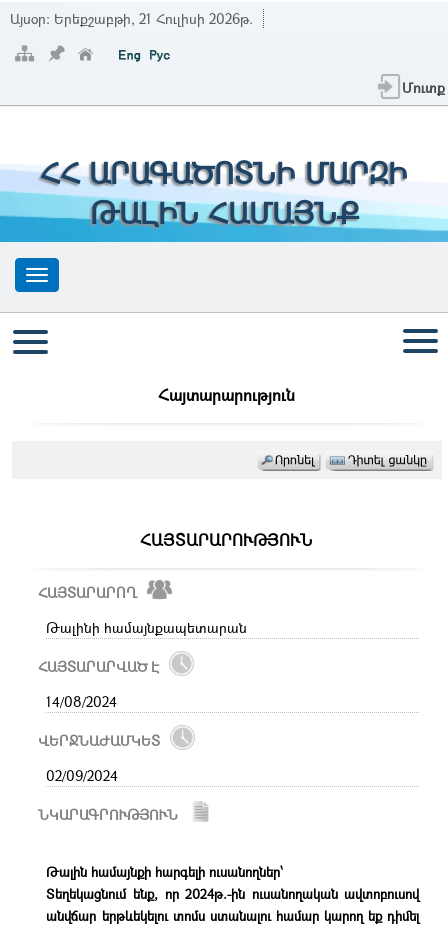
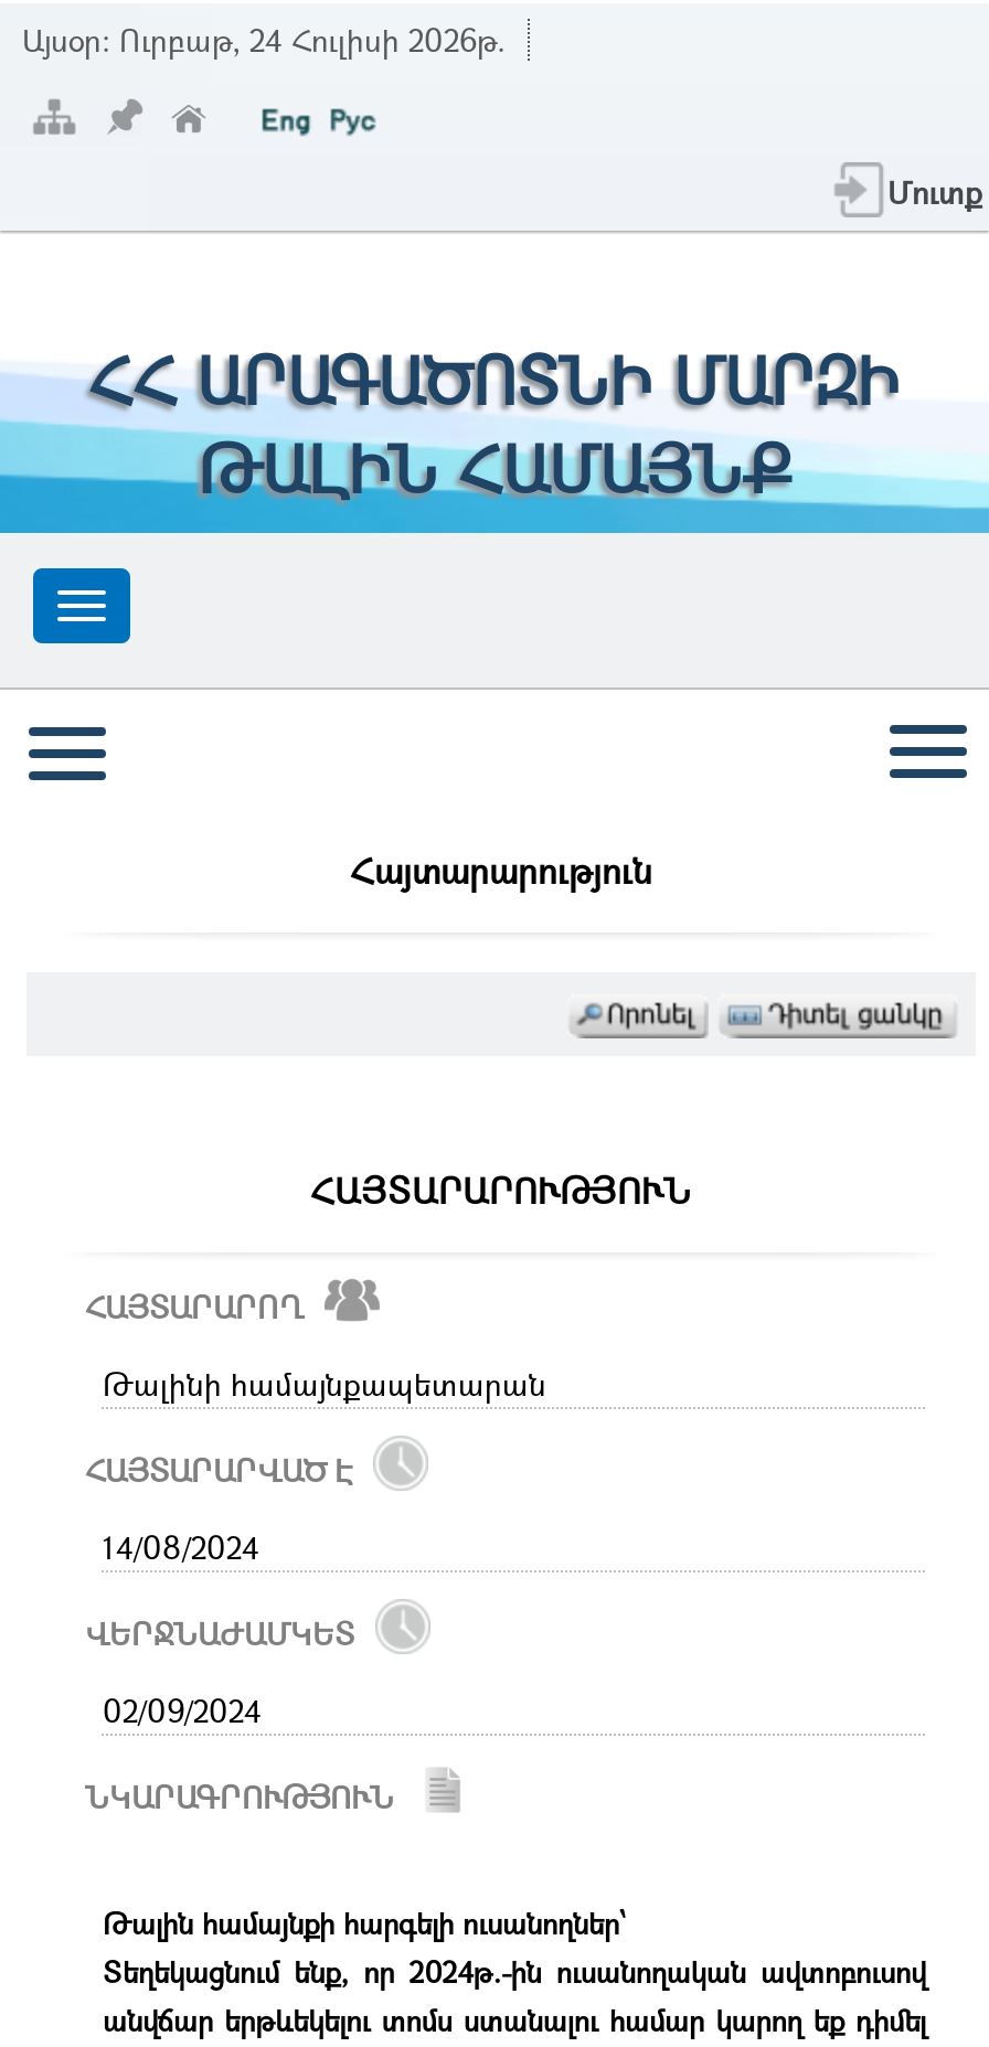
- Այսօր: Երեքշաբթի, 21 Հուլիսի 2026թ.
+ Այսօր: Ուրբաթ, 24 Հուլիսի 2026թ.
